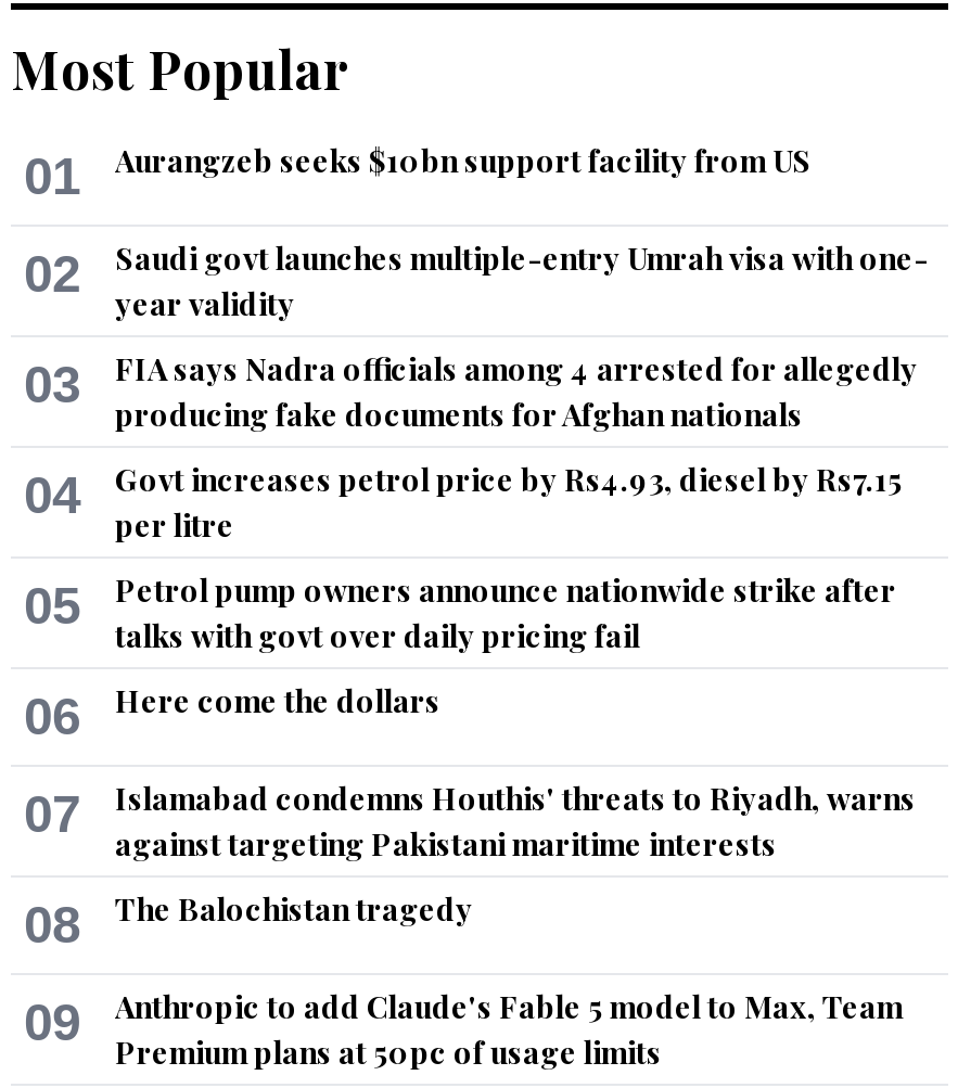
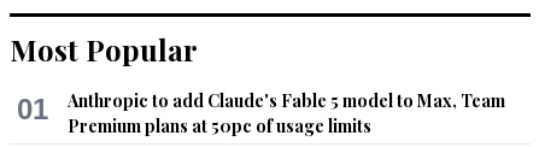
- Aurangzeb seeks $10bn support facility from US
- 02
- Saudi govt launches multiple-entry Umrah visa with one-
- year validity
- 03
- FIA says Nadra officials among 4 arrested for allegedly
- producing fake documents for Afghan nationals
- 04
- Govt increases petrol price by Rs4.93, diesel by Rs7.15
- per litre
- 05
- Petrol pump owners announce nationwide strike after
- talks with govt over daily pricing fail
- 06
- Here come the dollars
- 07
- Islamabad condemns Houthis' threats to Riyadh, warns
- against targeting Pakistani maritime interests
- 08
- The Balochistan tragedy
- 09
